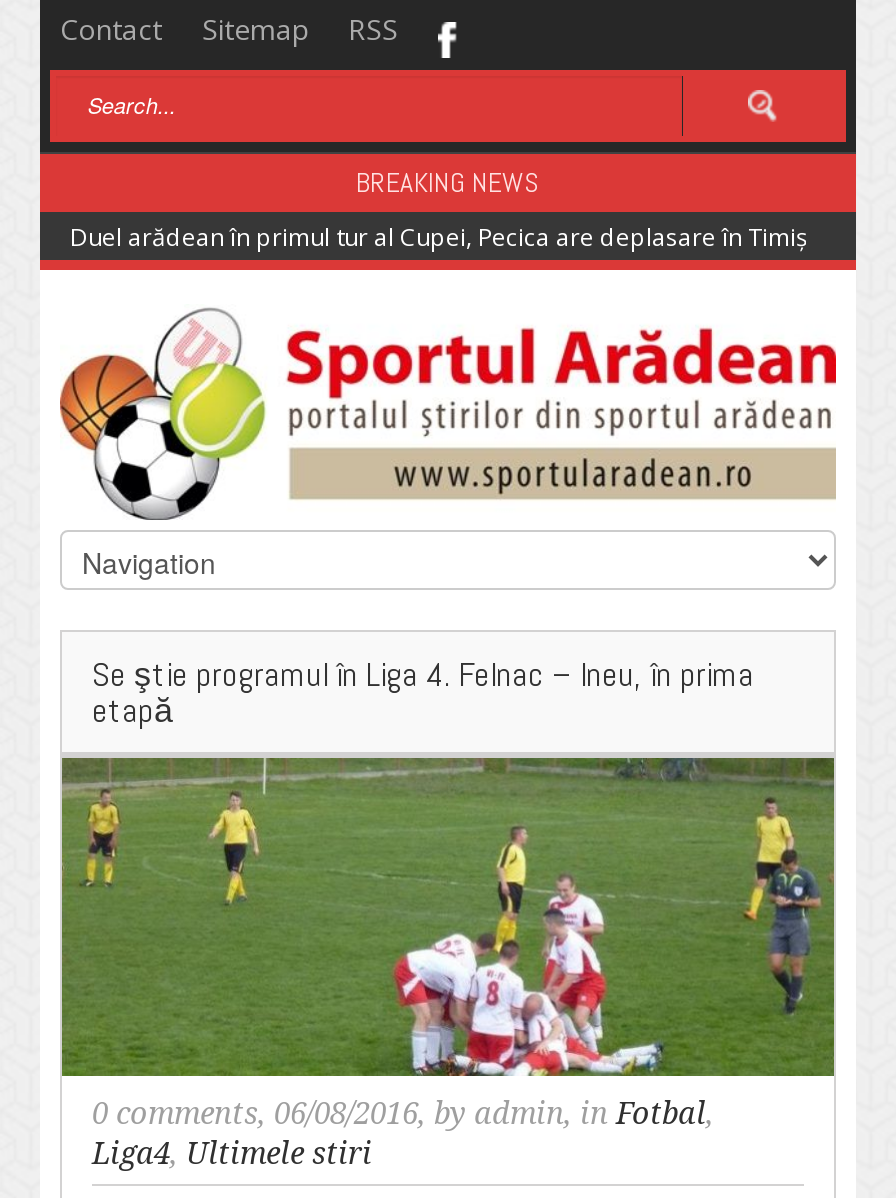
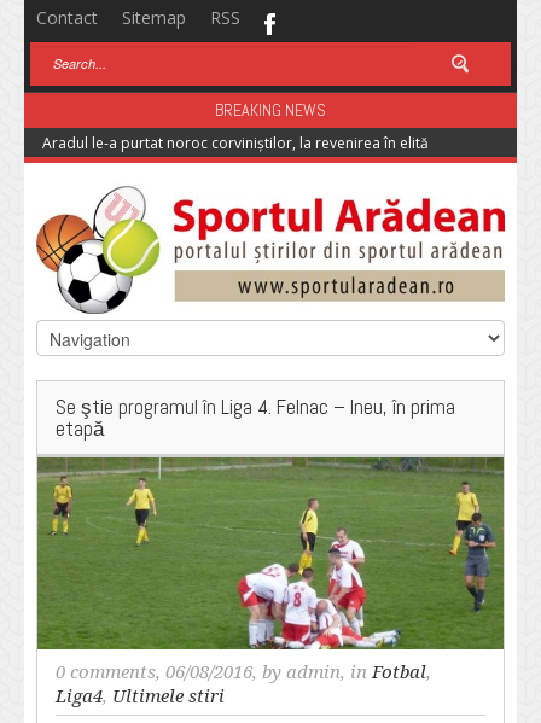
- Duel arădean în primul tur al Cupei, Pecica are deplasare în Timiș!
+ Aradul le-a purtat noroc corviniștilor, la revenirea în elită
